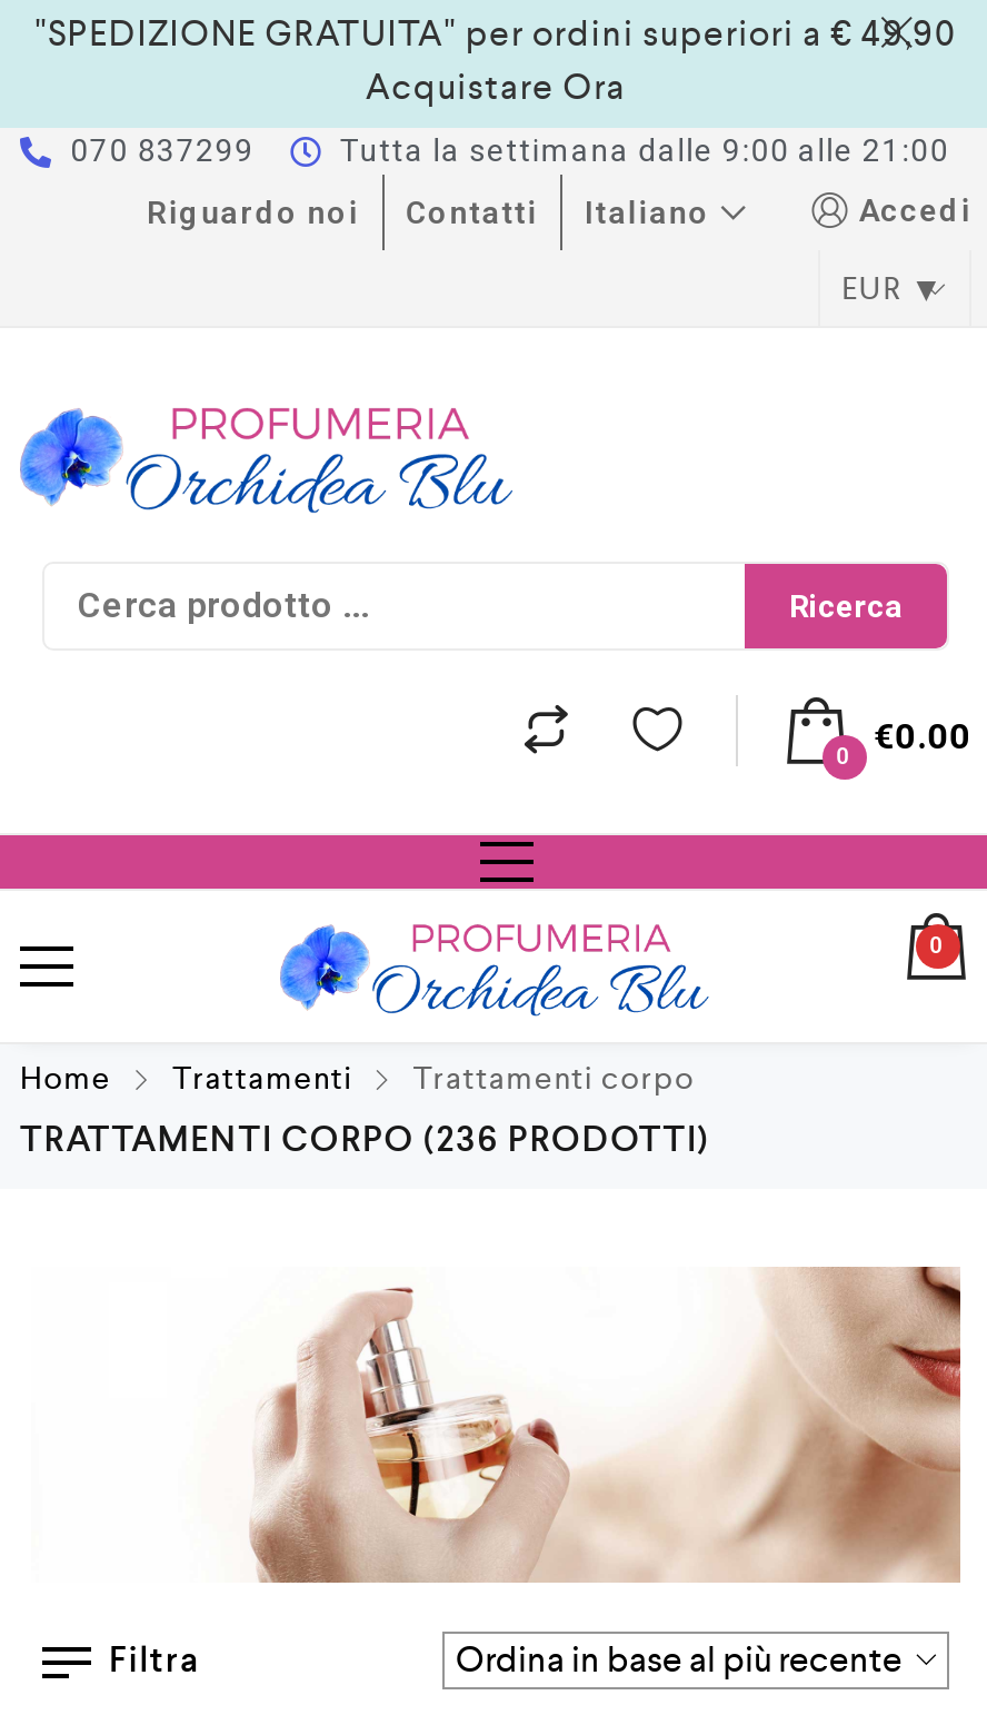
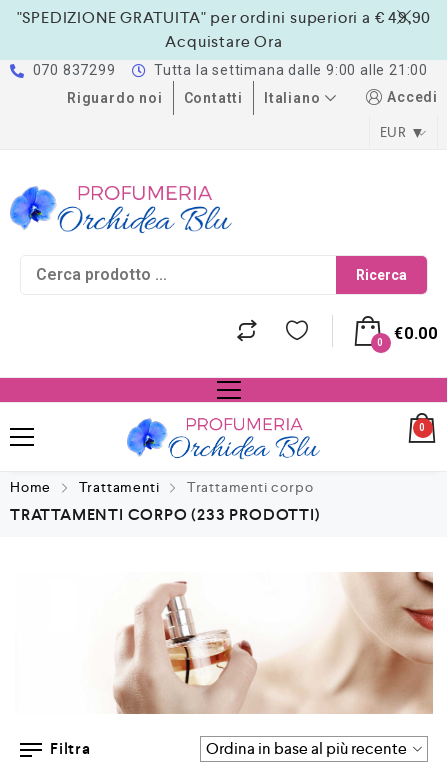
- TRATTAMENTI CORPO (236 PRODOTTI)
+ TRATTAMENTI CORPO (233 PRODOTTI)
